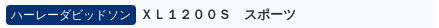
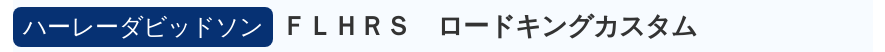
- ＸＬ１２００Ｓ スポーツ
+ ＦＬＨＲＳ ロードキングカスタム
